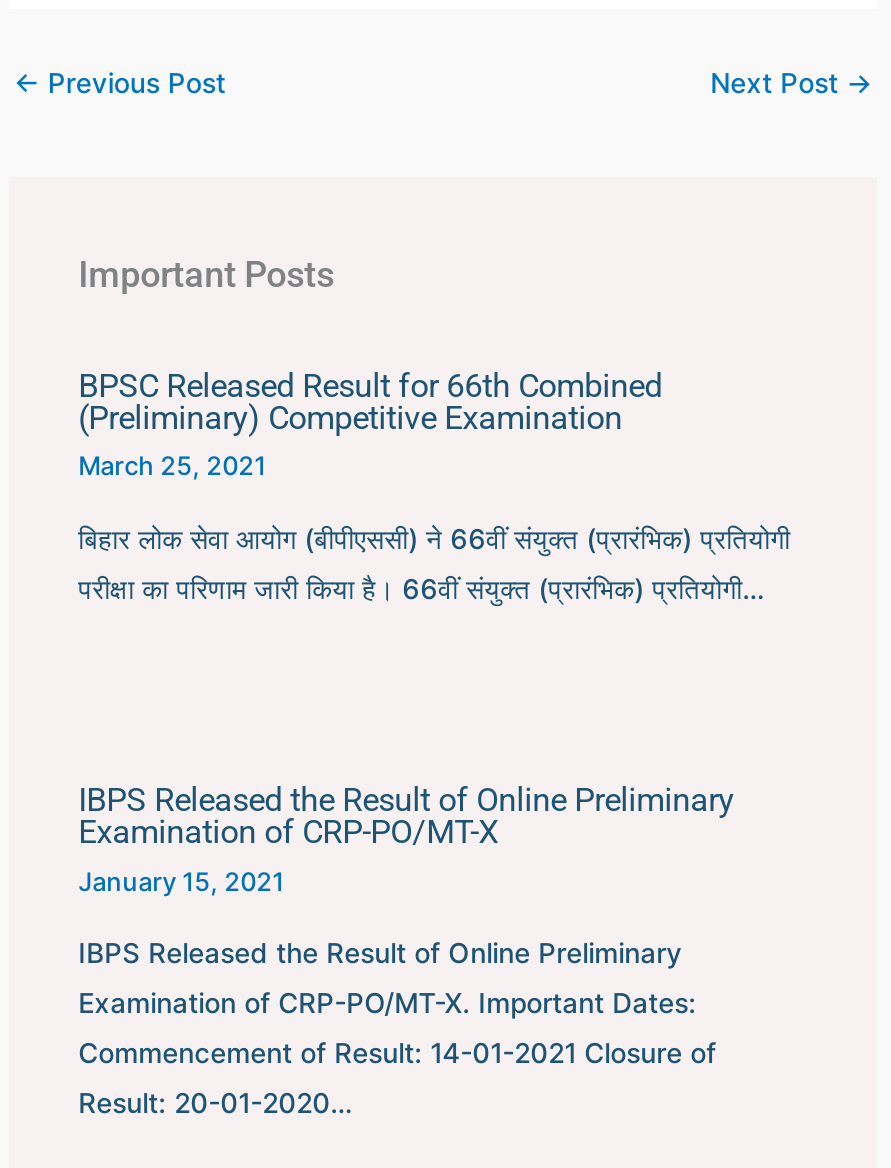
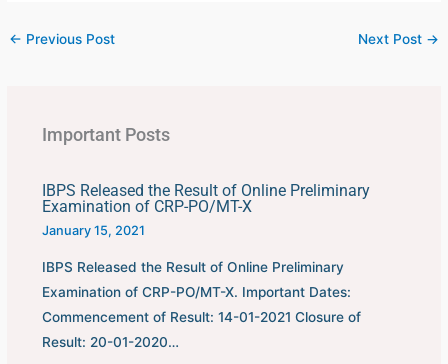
- BPSC Released Result for 66th Combined
- (Preliminary) Competitive Examination
- March 25, 2021
- बिहार लोक सेवा आयोग (बीपीएससी) ने 66वीं संयुक्त (प्रारंभिक) प्रतियोगी
- परीक्षा का परिणाम जारी किया है। 66वीं संयुक्त (प्रारंभिक) प्रतियोगी…
